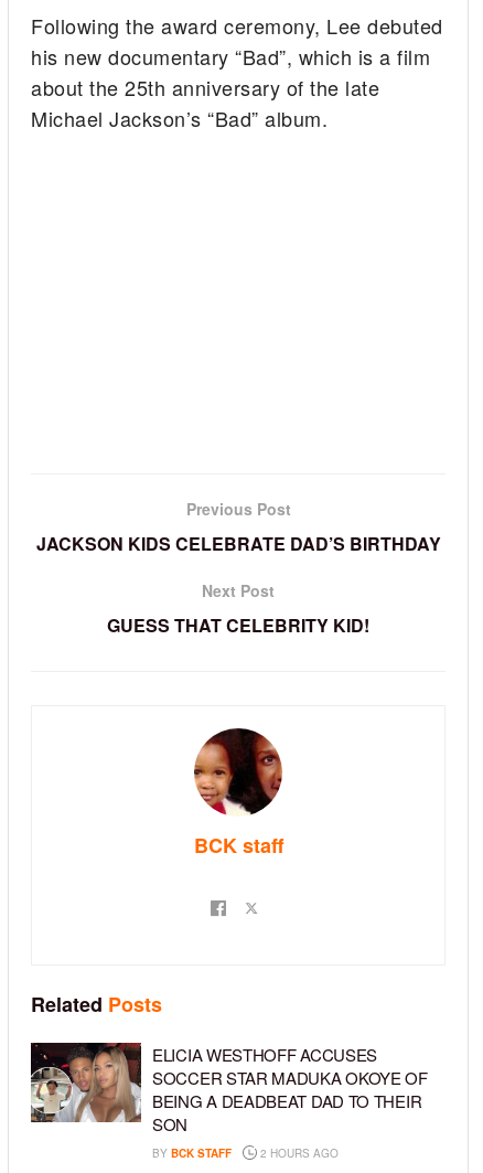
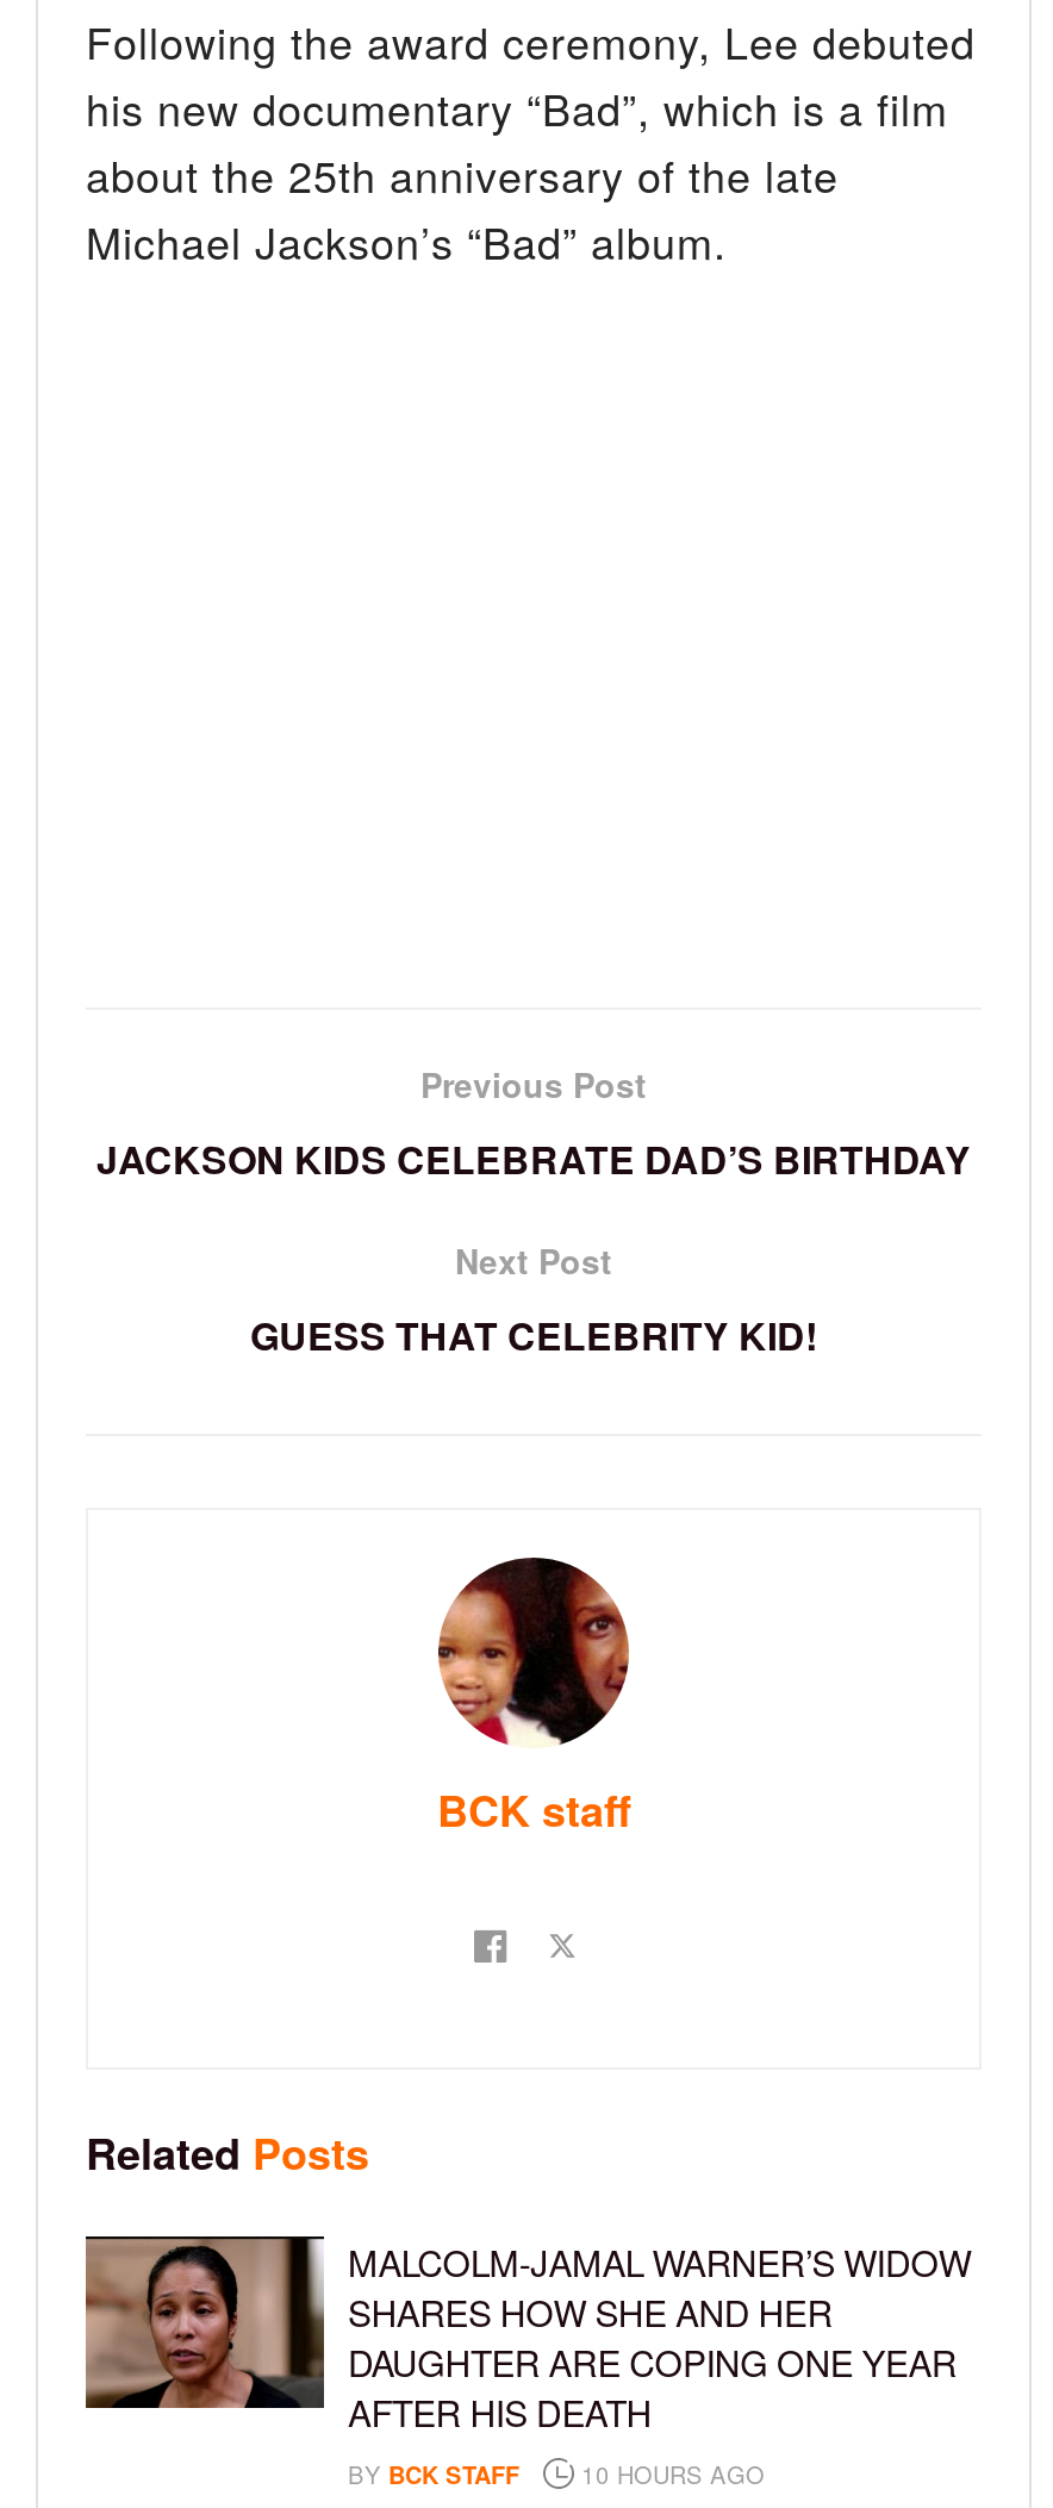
- [image]
- ELICIA WESTHOFF ACCUSES
- SOCCER STAR MADUKA OKOYE OF
- BEING A DEADBEAT DAD TO THEIR
- SON
+ [image]
+ MALCOLM-JAMAL WARNER’S WIDOW
+ SHARES HOW SHE AND HER
+ DAUGHTER ARE COPING ONE YEAR
+ AFTER HIS DEATH

- BY BCK STAFF 2 HOURS AGO
+ BY BCK STAFF 10 HOURS AGO
